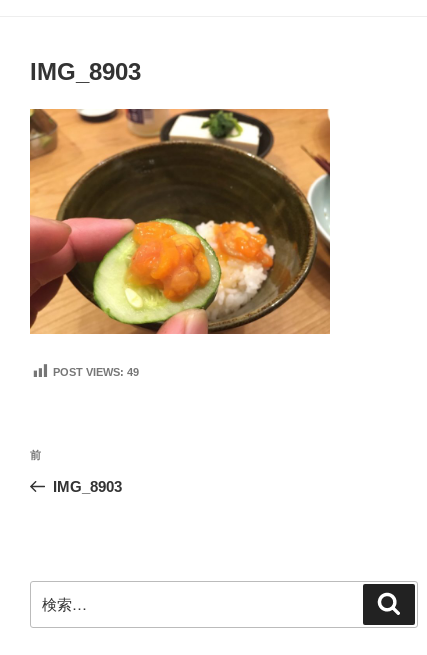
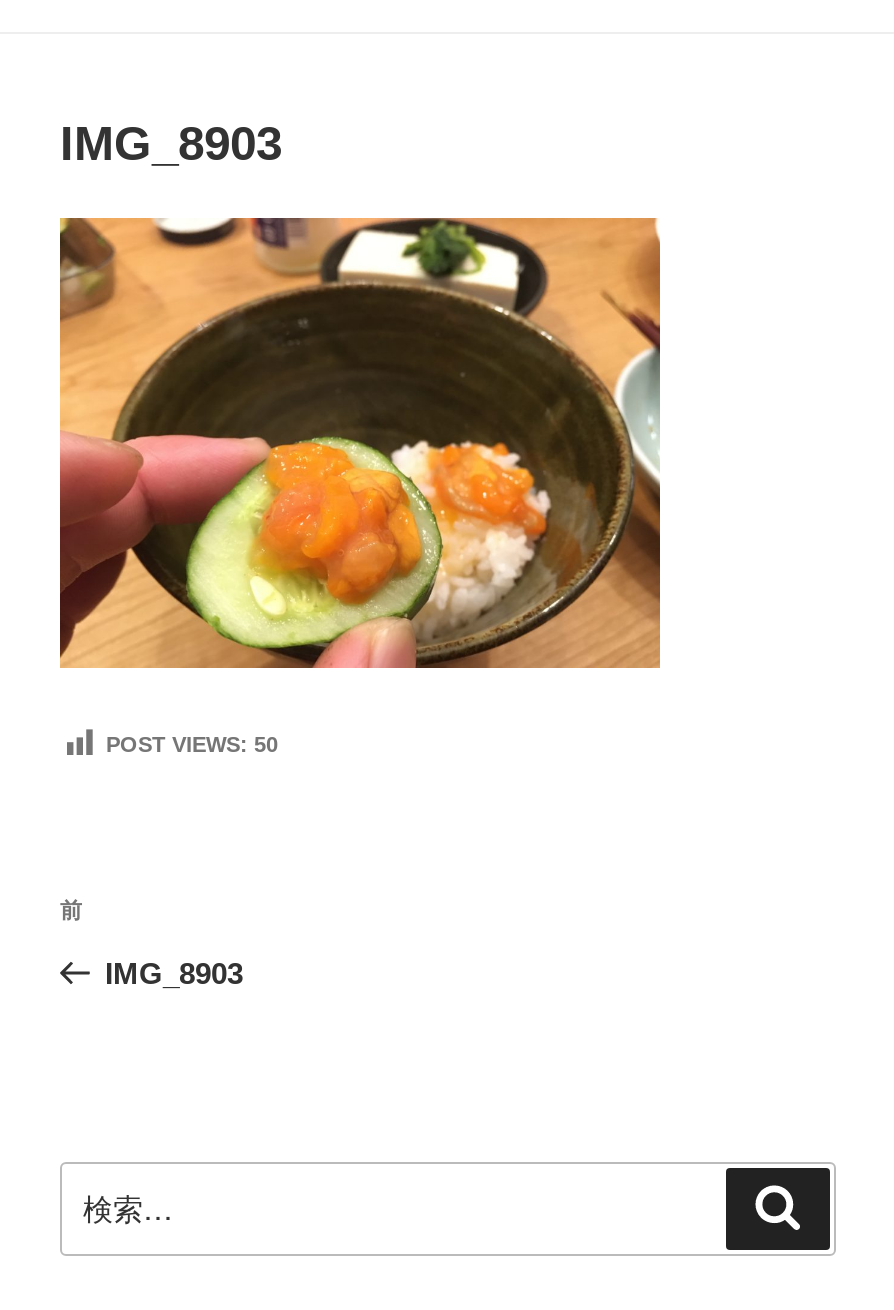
- POST VIEWS: 49
+ POST VIEWS: 50
